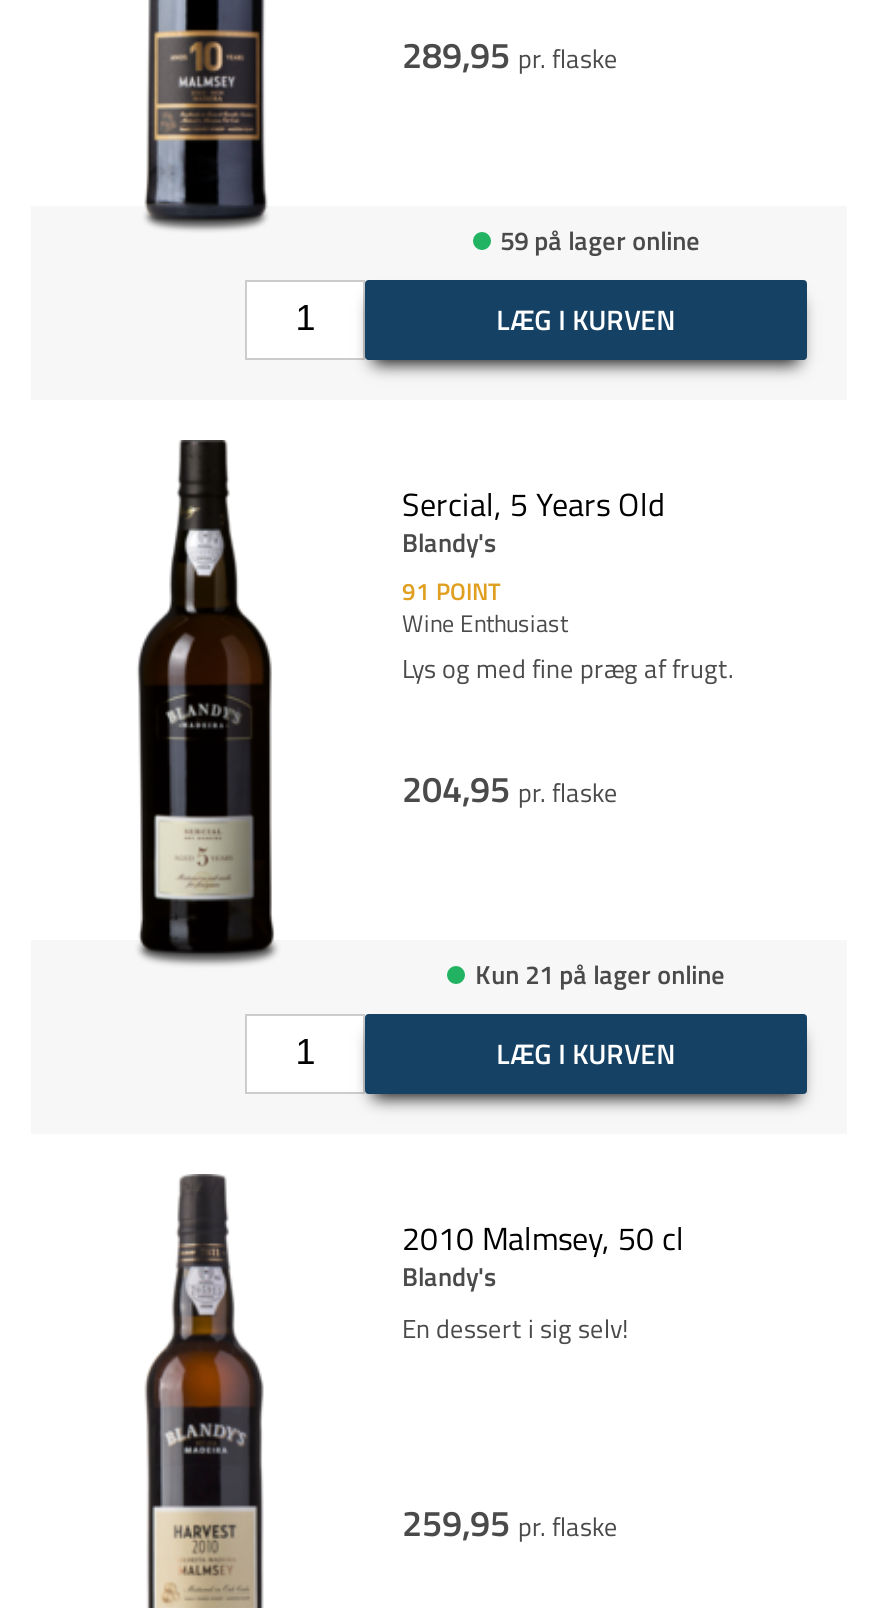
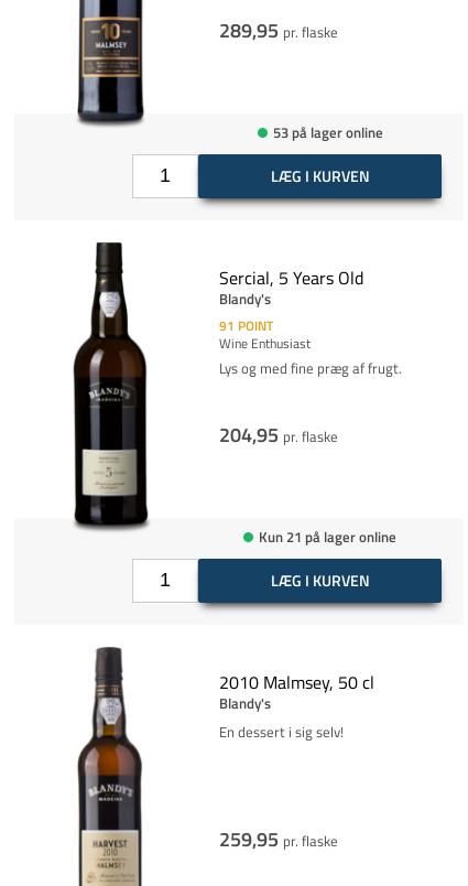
- 59 på lager online
+ 53 på lager online
